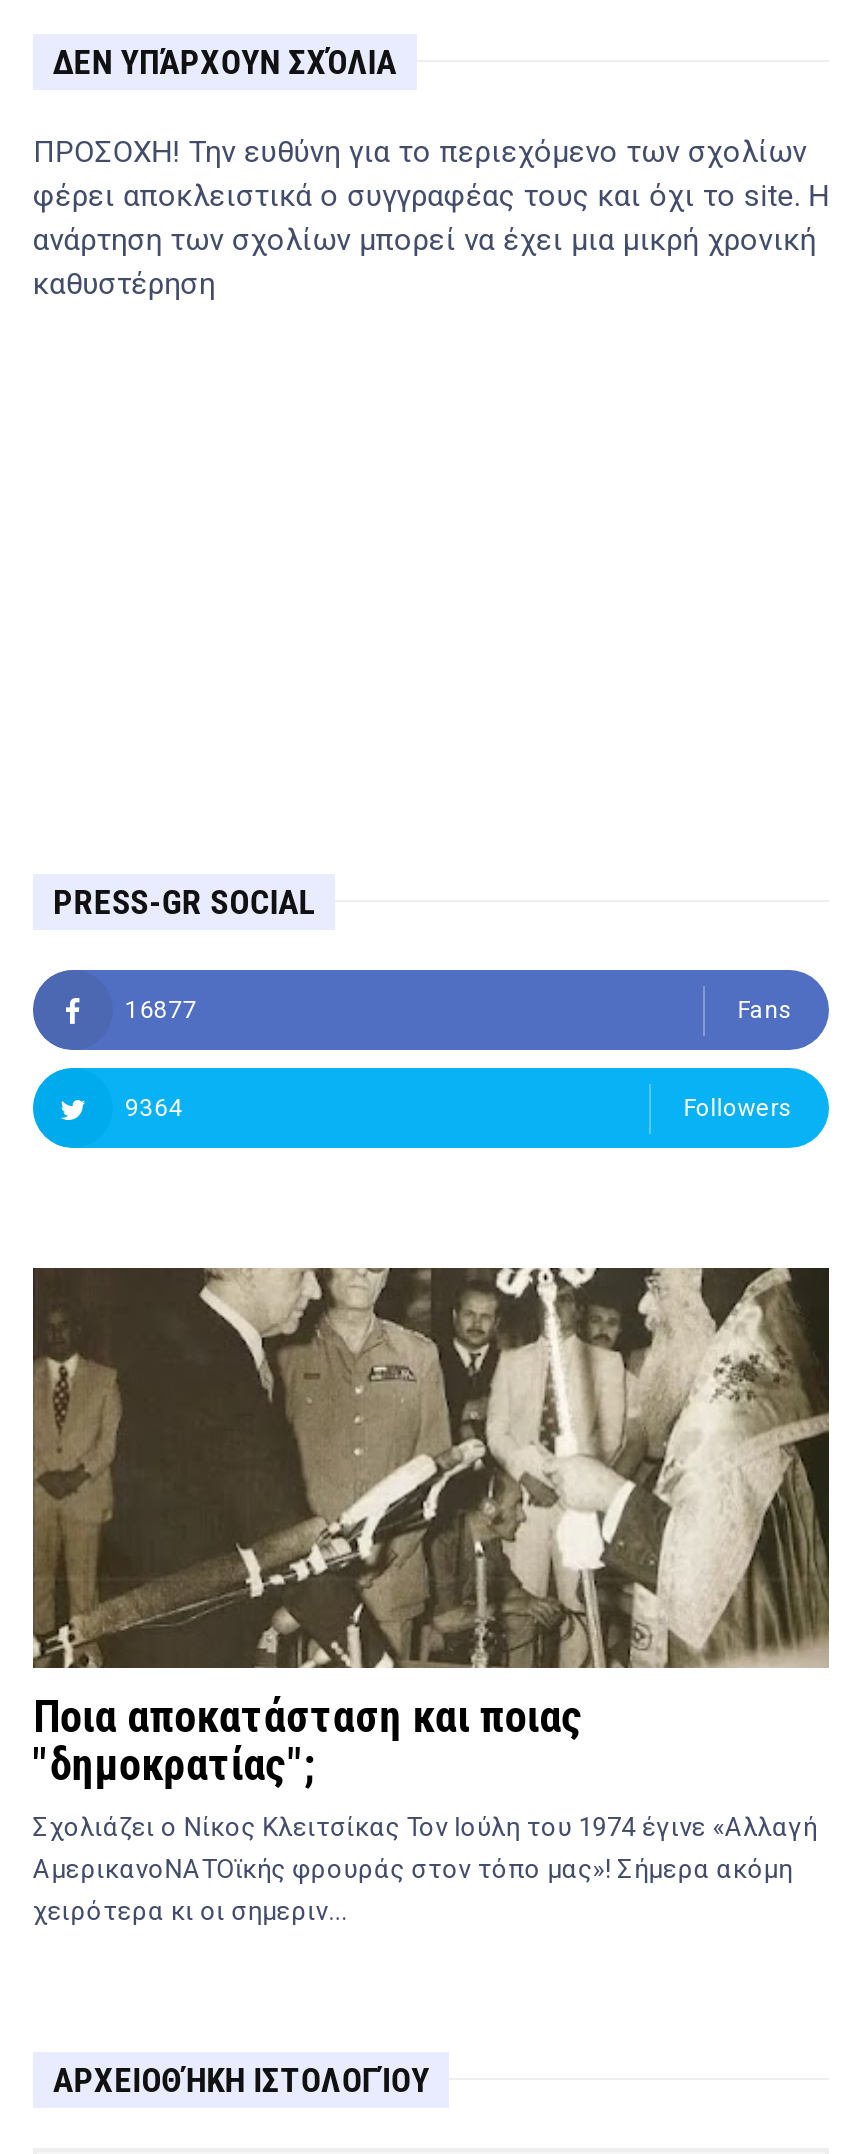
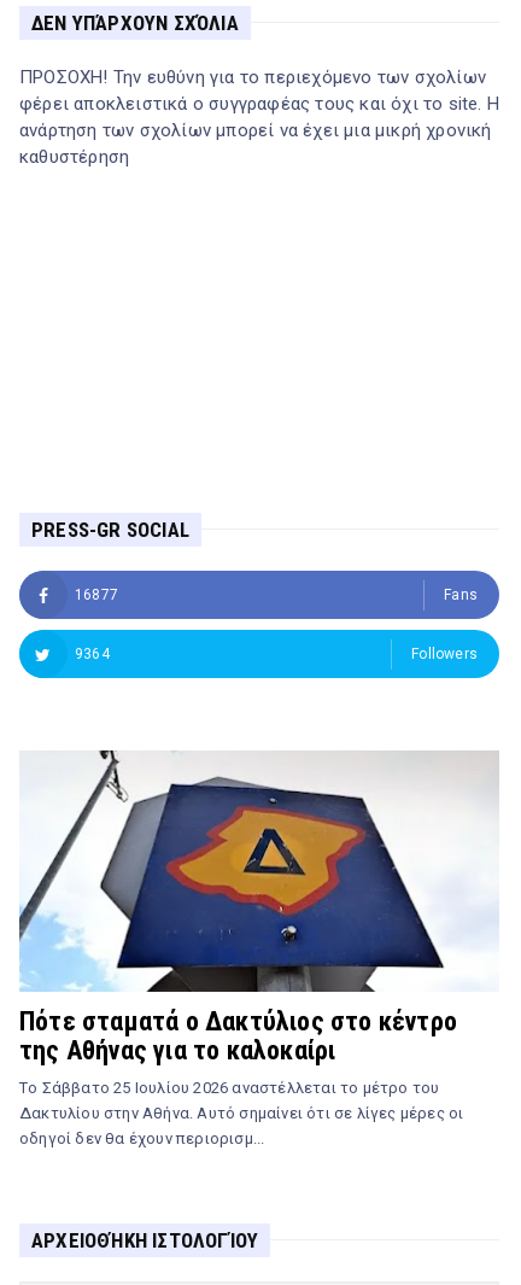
- [image]
- Ποια αποκατάσταση και ποιας
- "δημοκρατίας";
- Σχολιάζει ο Νίκος Κλειτσίκας Τον Ιούλη του 1974 έγινε «Αλλαγή
- ΑμερικανοΝΑΤΟϊκής φρουράς στον τόπο μας»! Σήμερα ακόμη
- χειρότερα κι οι σημεριν...
+ [image]
+ Πότε σταματά ο Δακτύλιος στο κέντρο
+ της Αθήνας για το καλοκαίρι
+ Tο Σάββατο 25 Ιουλίου 2026 αναστέλλεται το μέτρο του
+ Δακτυλίου στην Αθήνα. Αυτό σημαίνει ότι σε λίγες μέρες οι
+ οδηγοί δεν θα έχουν περιορισμ...
